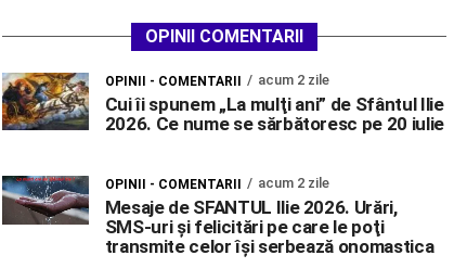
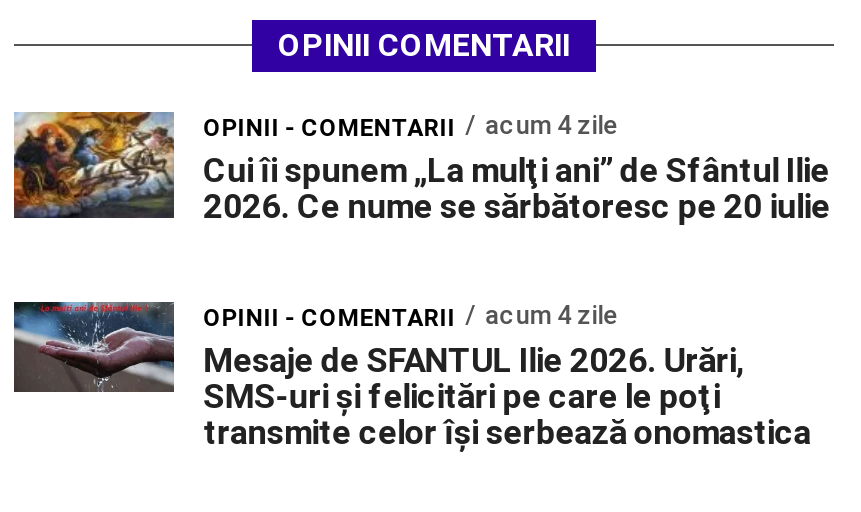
- OPINII - COMENTARII acum 2 zile
+ OPINII - COMENTARII acum 4 zile

- OPINII - COMENTARII acum 2 zile
+ OPINII - COMENTARII acum 4 zile
